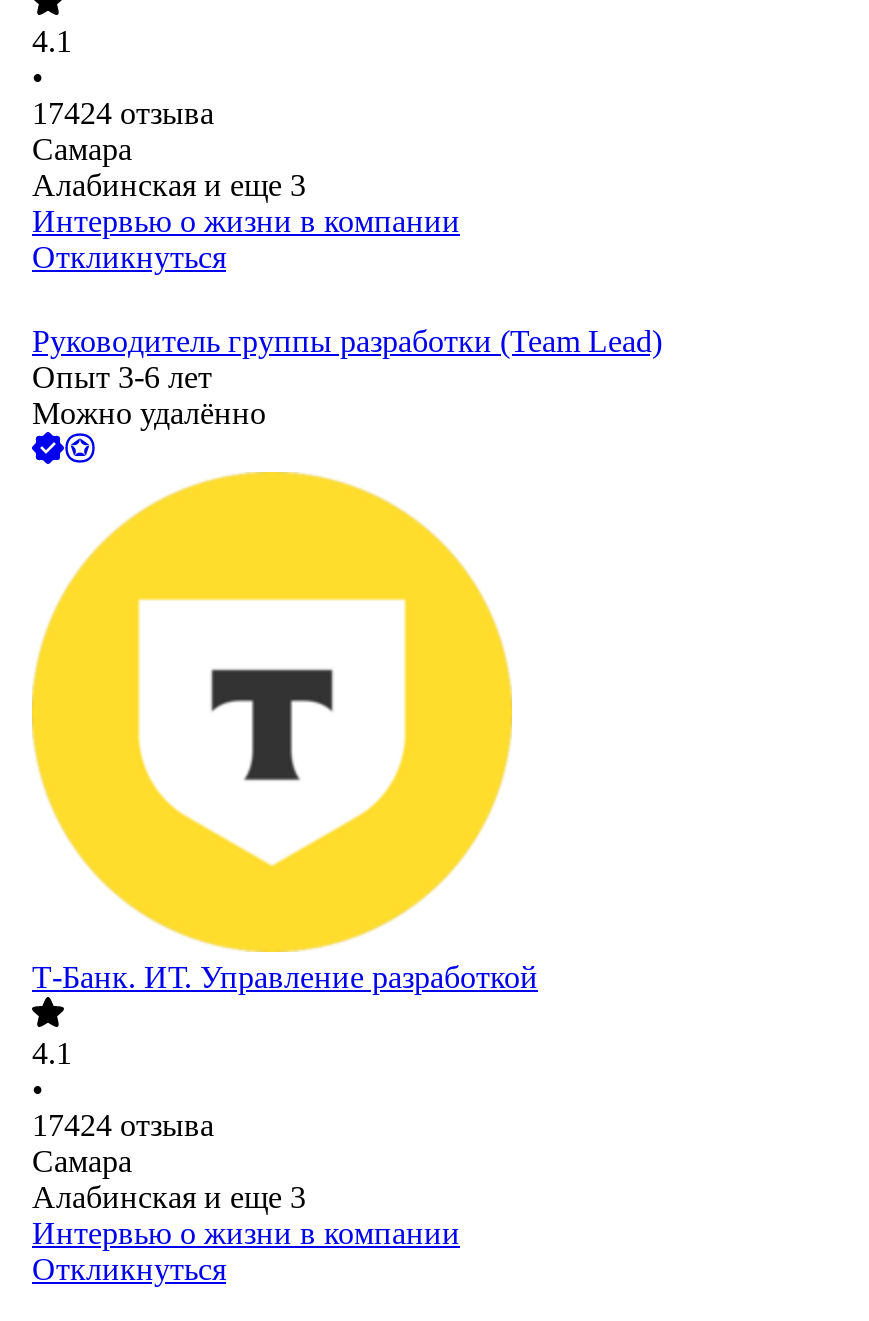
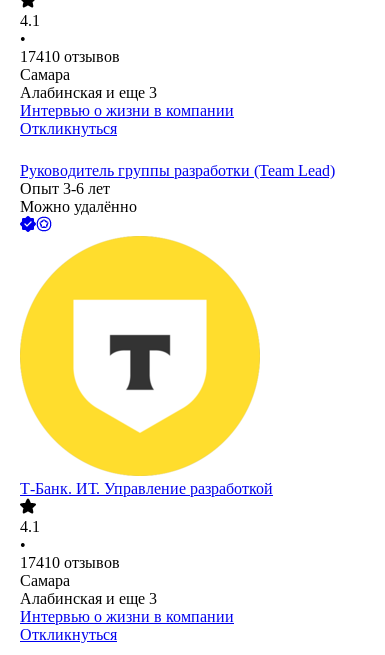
- 17424 отзыва
+ 17410 отзывов

- 17424 отзыва
+ 17410 отзывов
